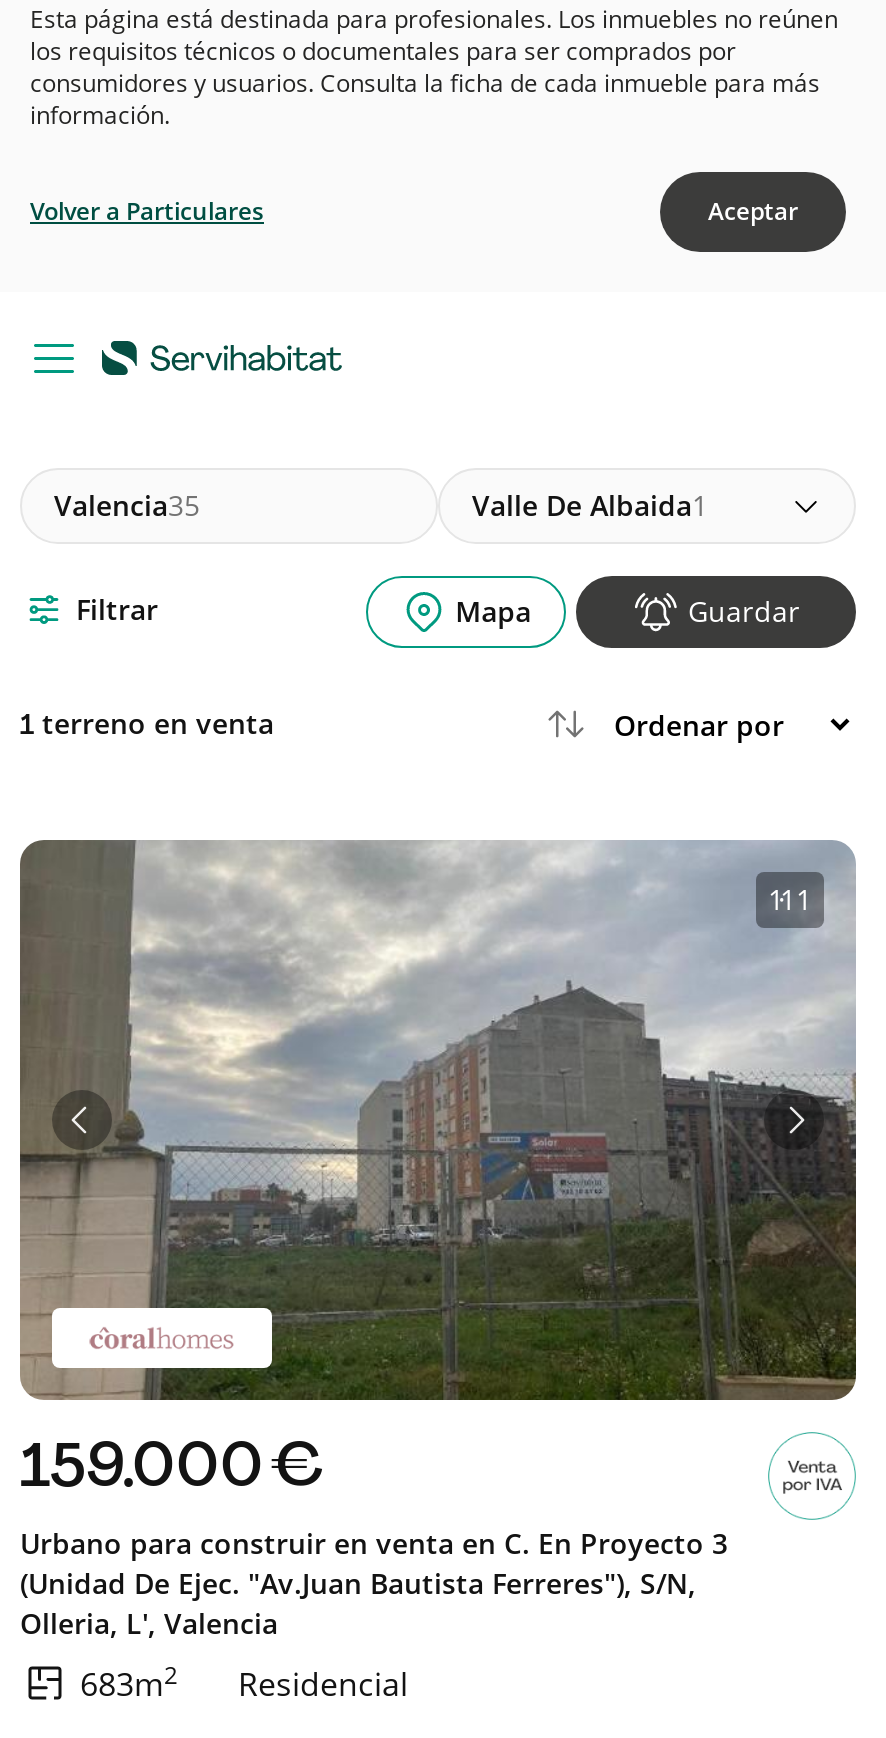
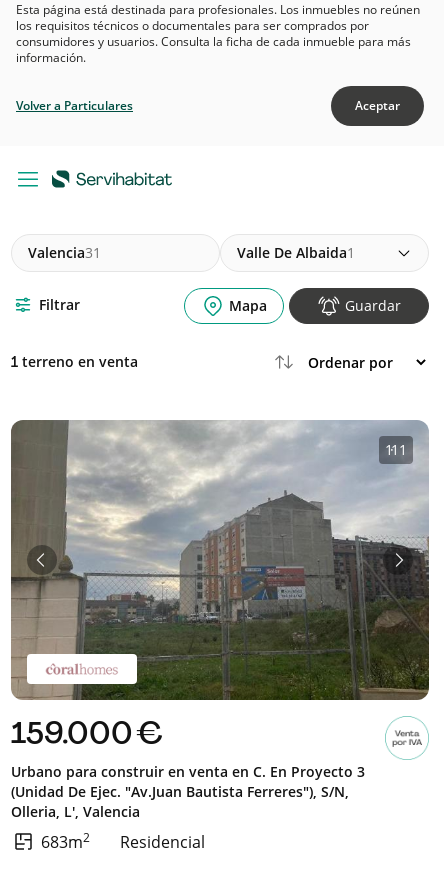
- Valencia35
+ Valencia31
